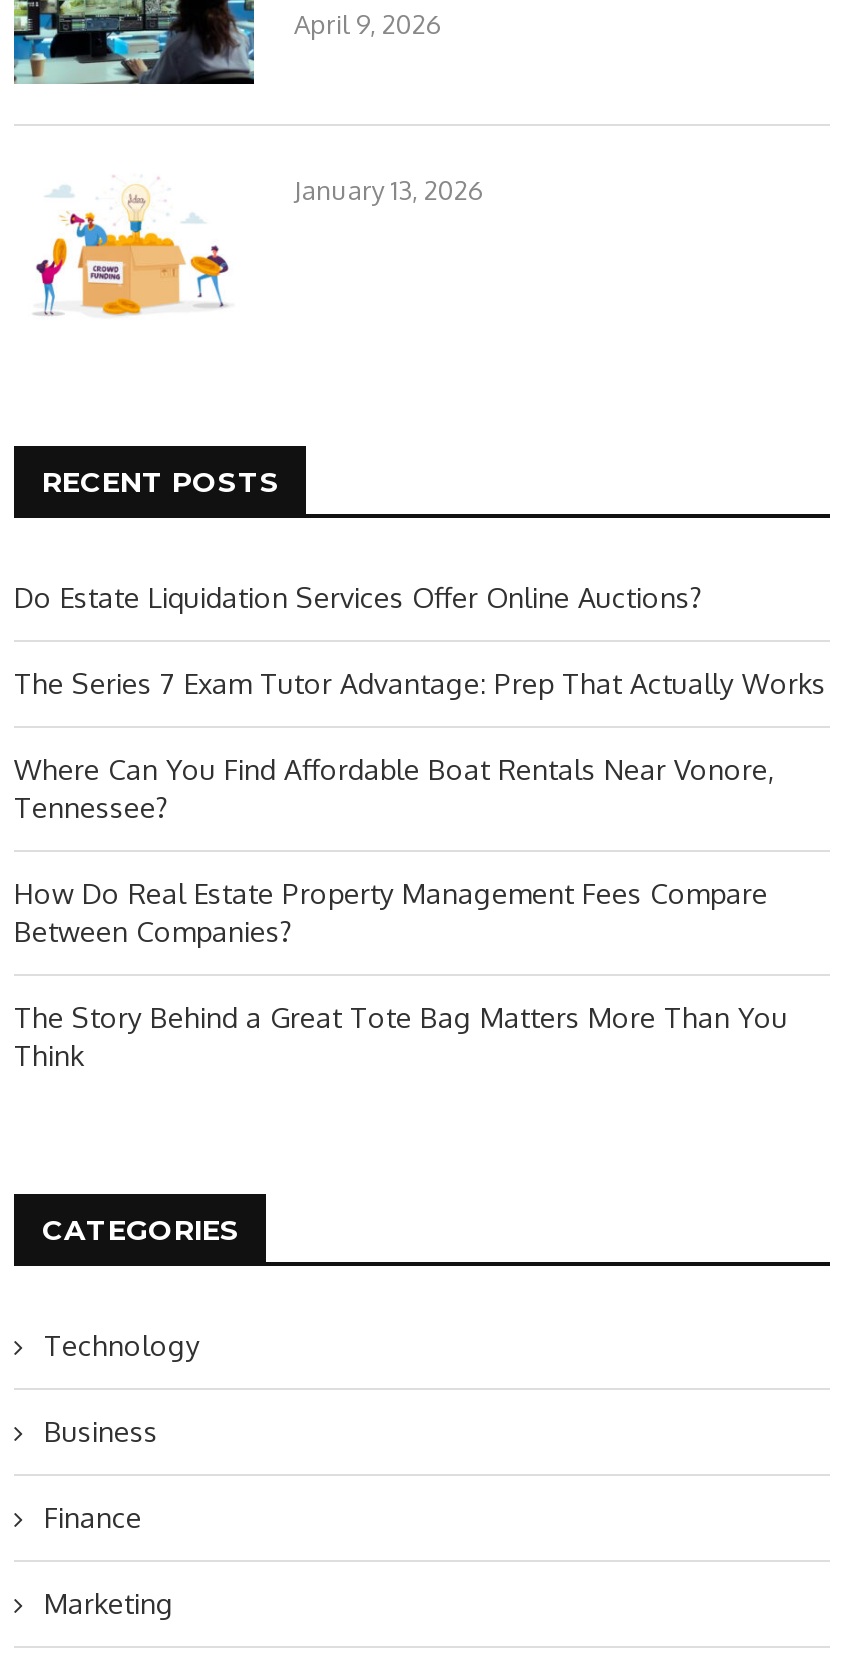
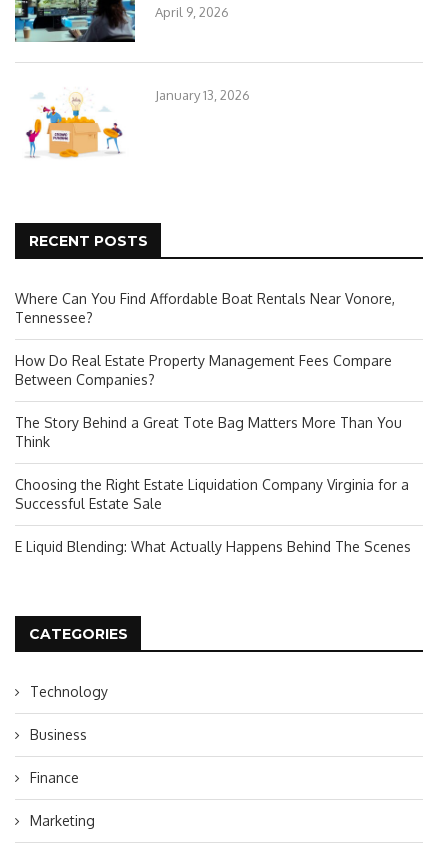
- Do Estate Liquidation Services Offer Online Auctions?
- The Series 7 Exam Tutor Advantage: Prep That Actually Works

moved up: Where Can You Find Affordable Boat Rentals Near Vonore, | Tennessee? | How Do Real Estate Property Management Fees Compare | Between Companies? | The Story Behind a Great Tote Bag Matters More Than You | Think

+ Choosing the Right Estate Liquidation Company Virginia for a
+ Successful Estate Sale
+ E Liquid Blending: What Actually Happens Behind The Scenes
